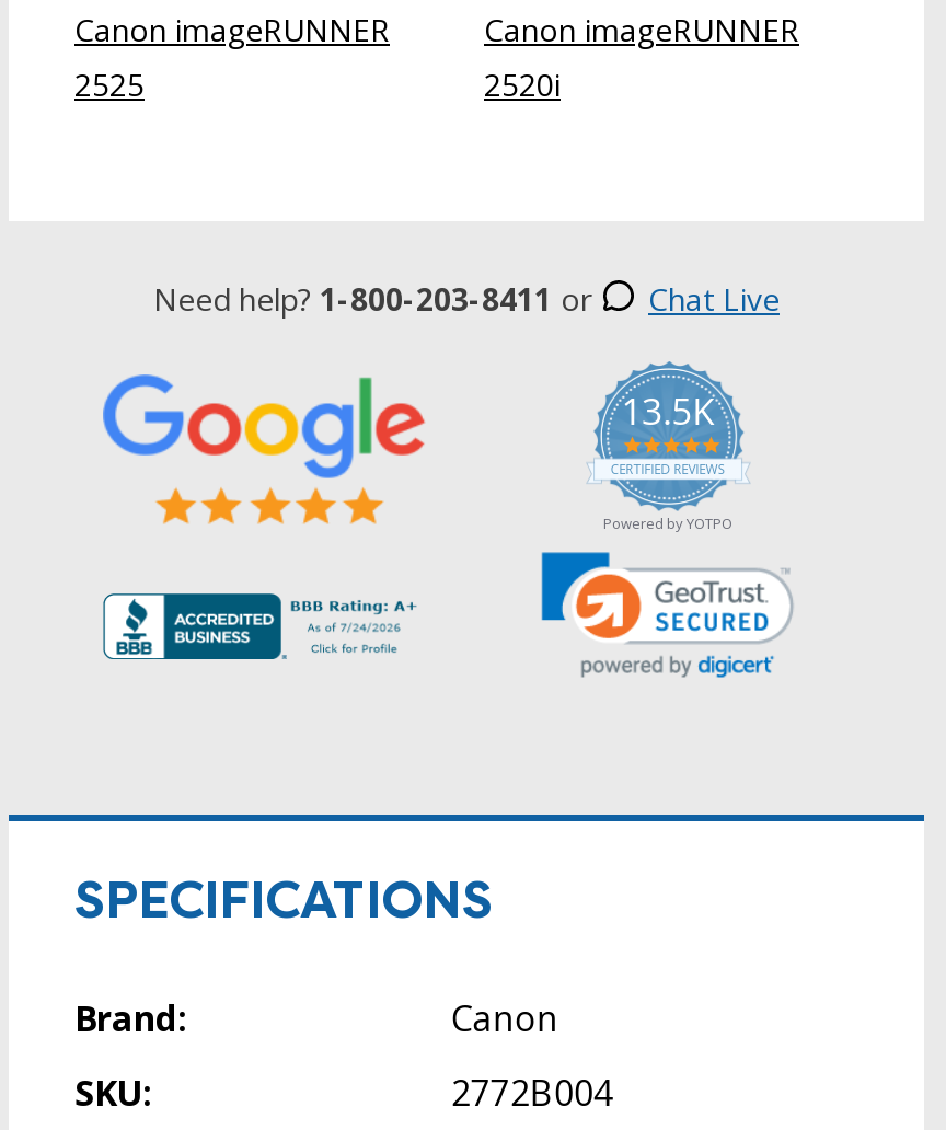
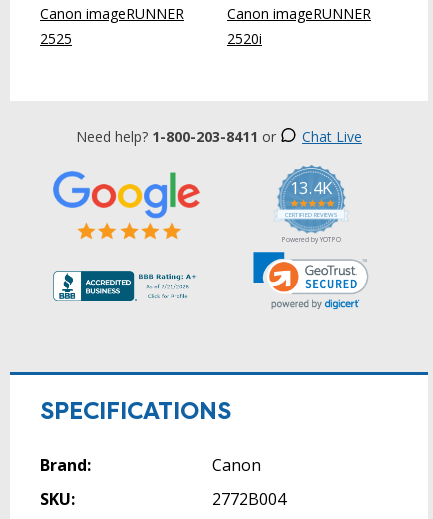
- 13.5K
+ 13.4K
